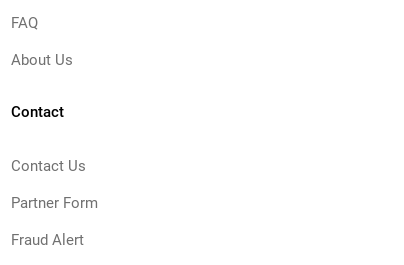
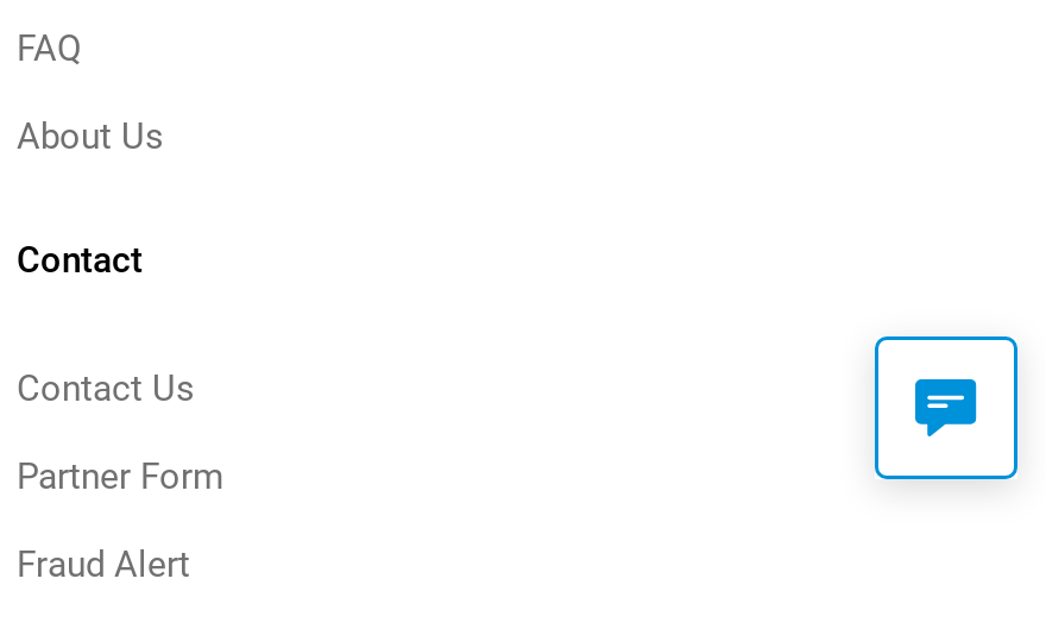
+ [image]
